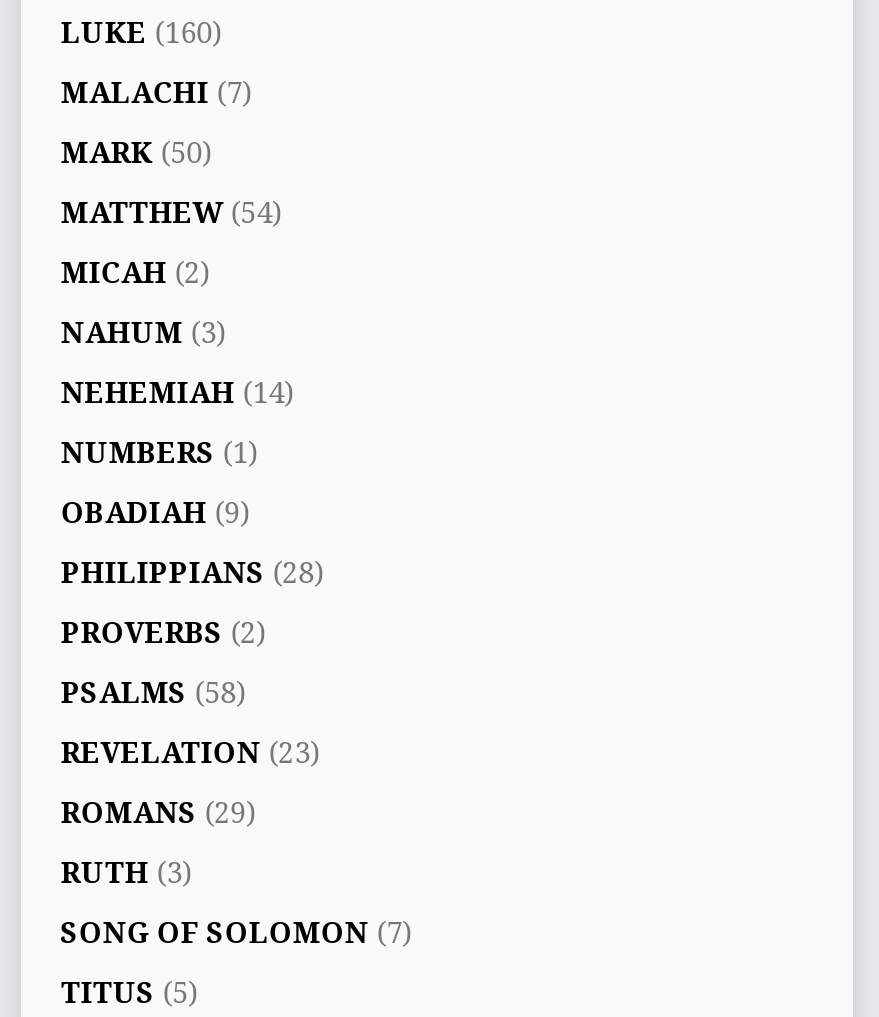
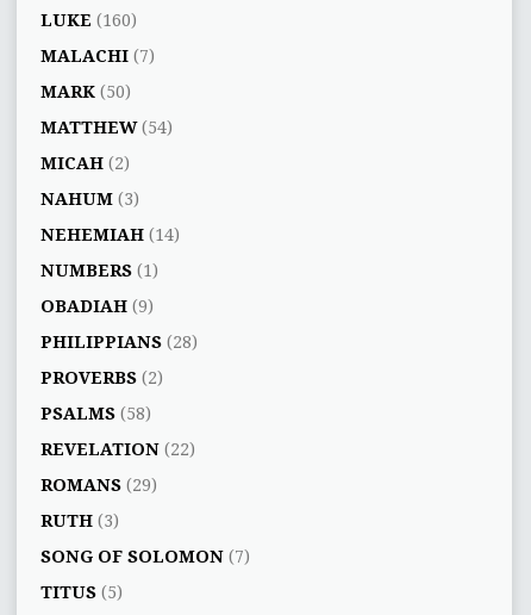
- REVELATION (23)
+ REVELATION (22)
